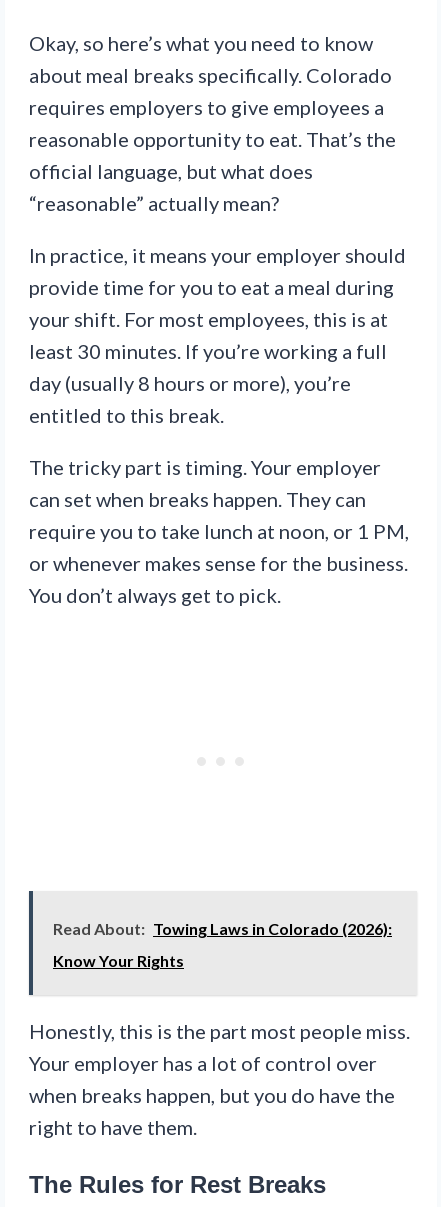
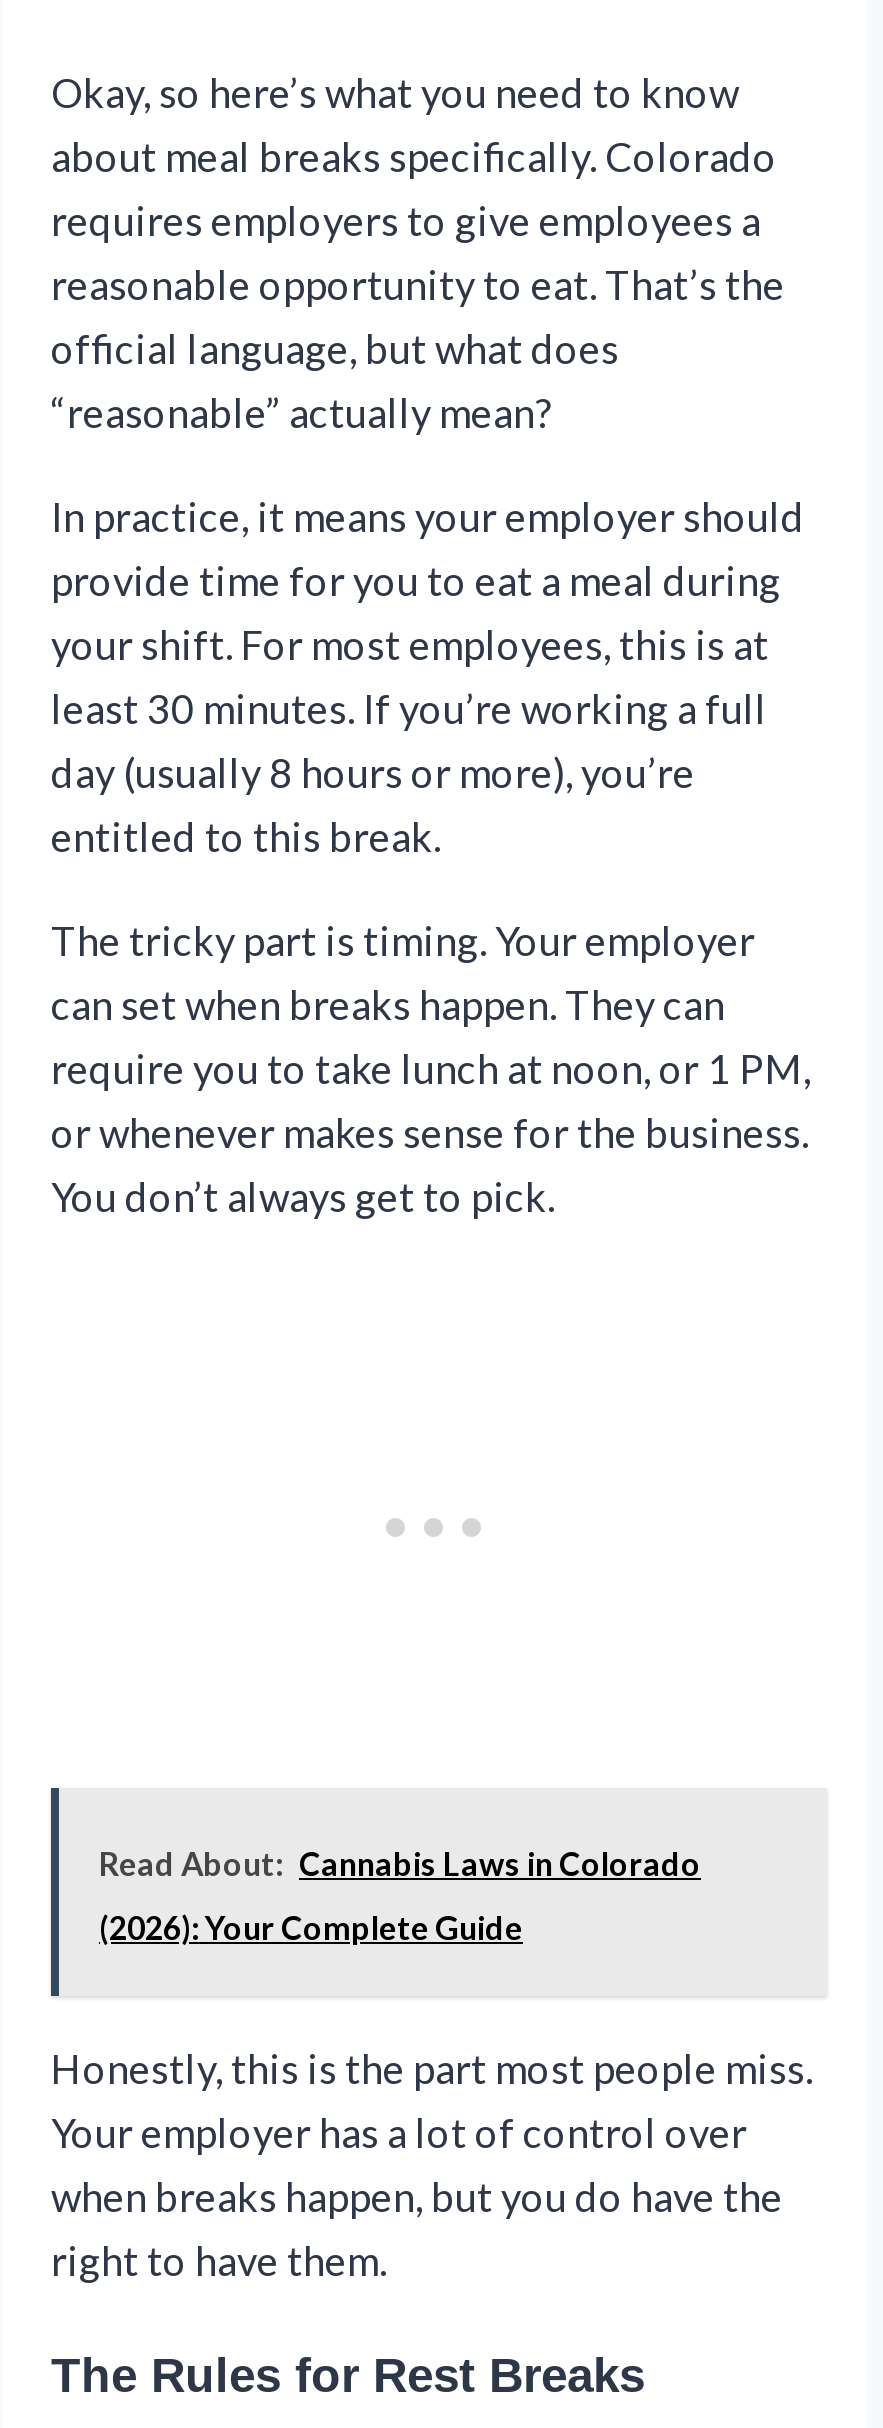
- Read About: Towing Laws in Colorado (2026):
+ Read About: Cannabis Laws in Colorado

- Know Your Rights
+ (2026): Your Complete Guide
